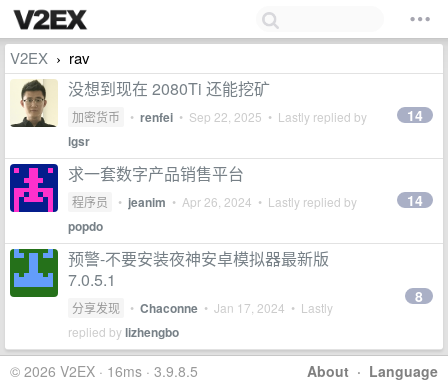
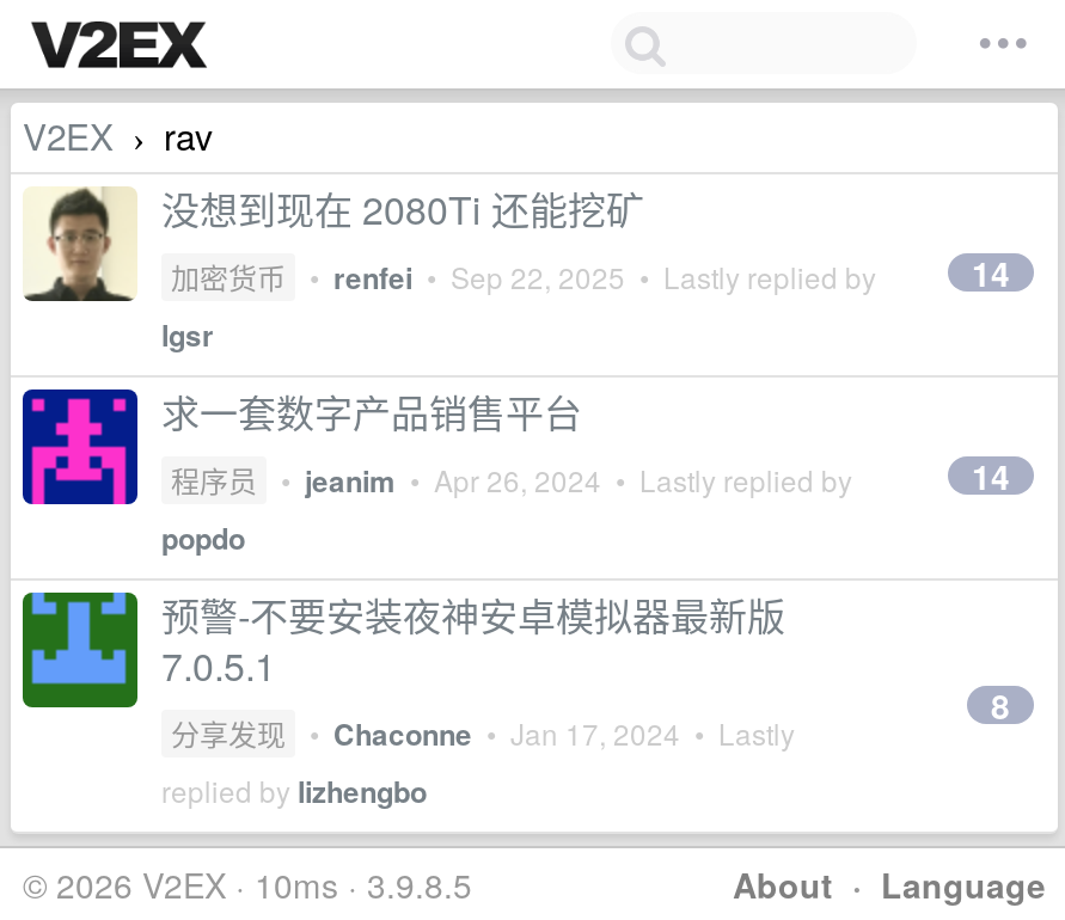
- © 2026 V2EX · 16ms · 3.9.8.5
+ © 2026 V2EX · 10ms · 3.9.8.5
